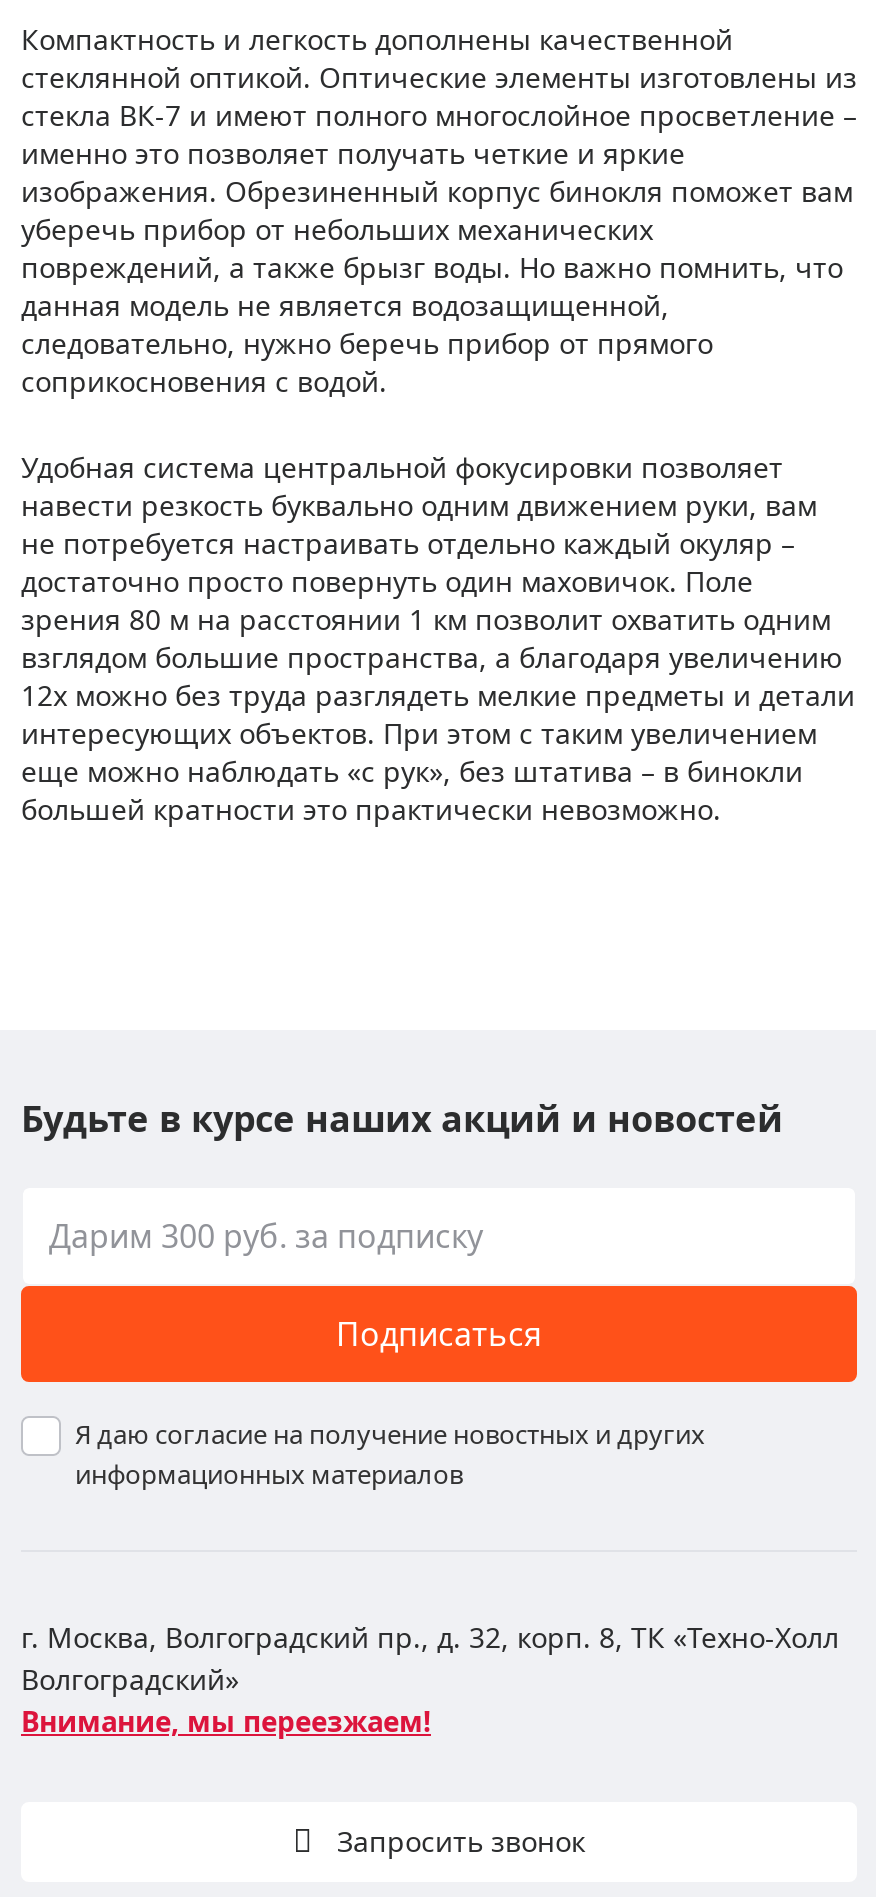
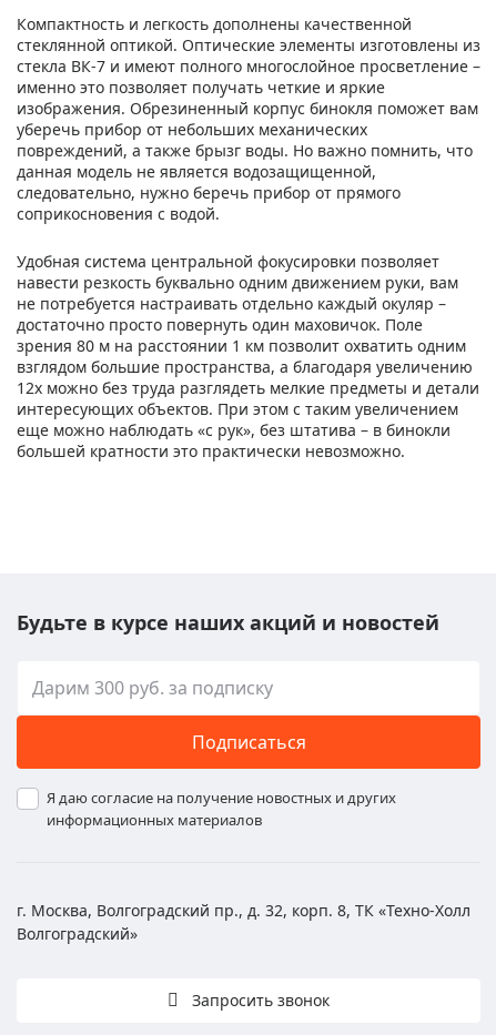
- Внимание, мы переезжаем!
